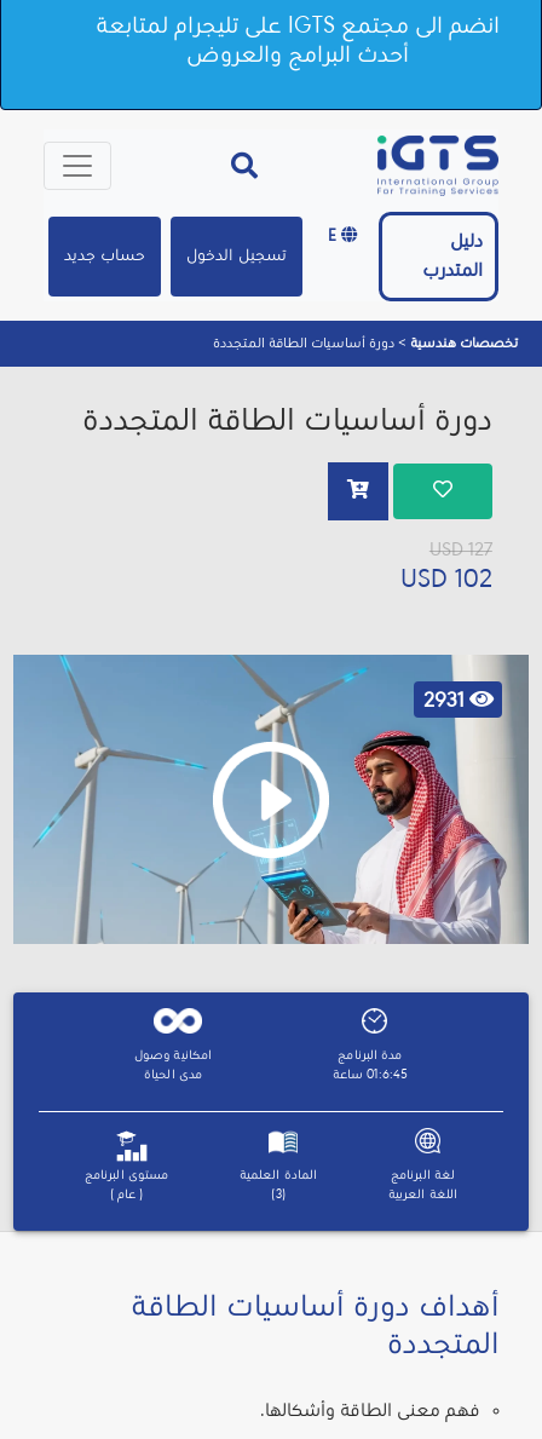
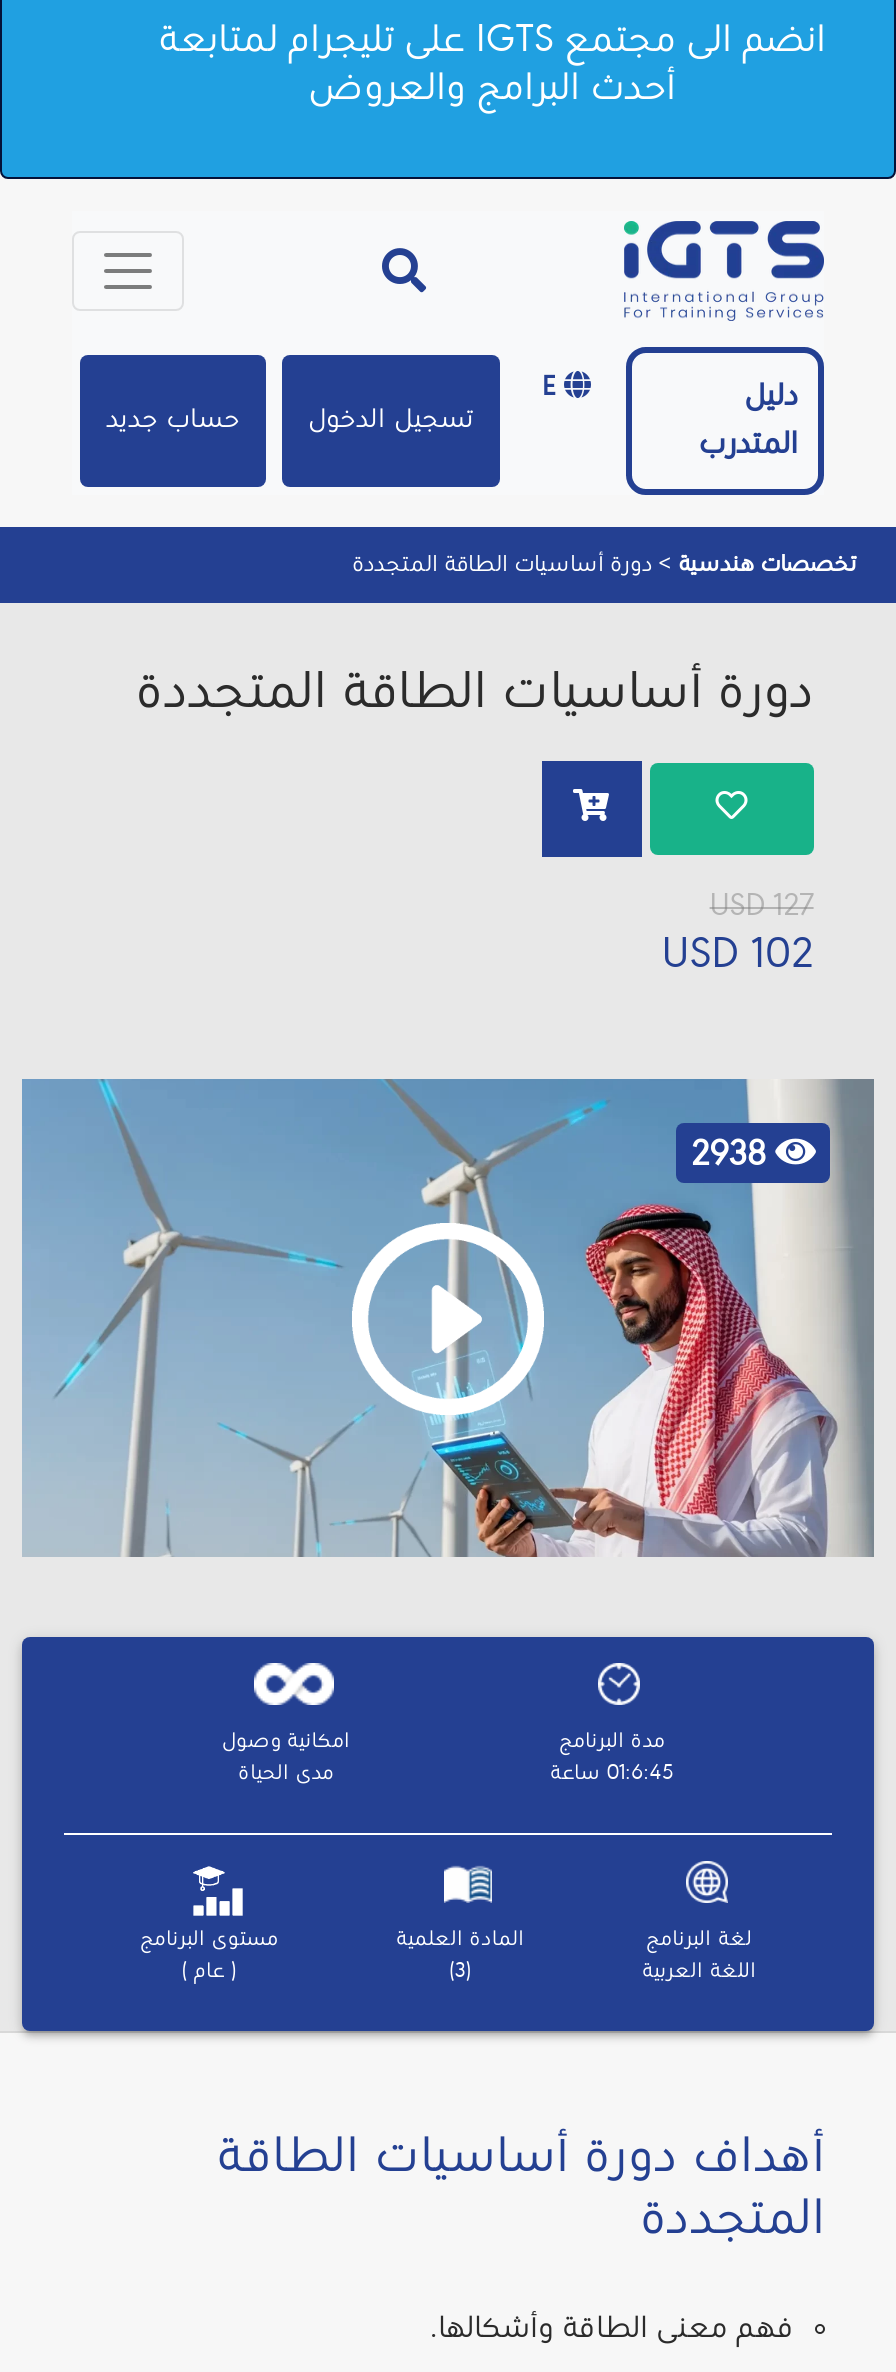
- 2931
+ 2938
